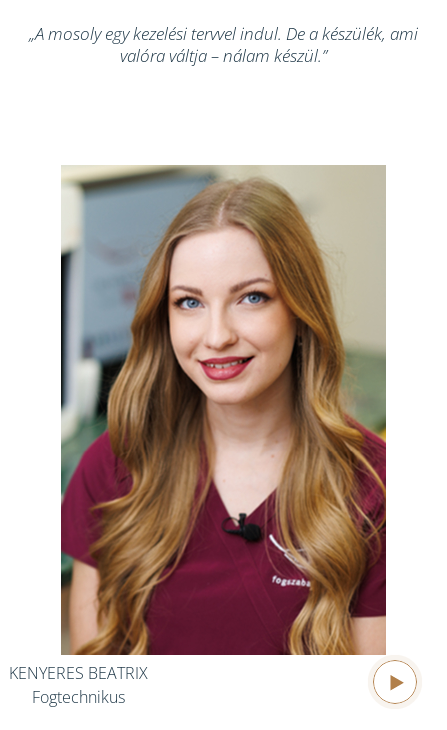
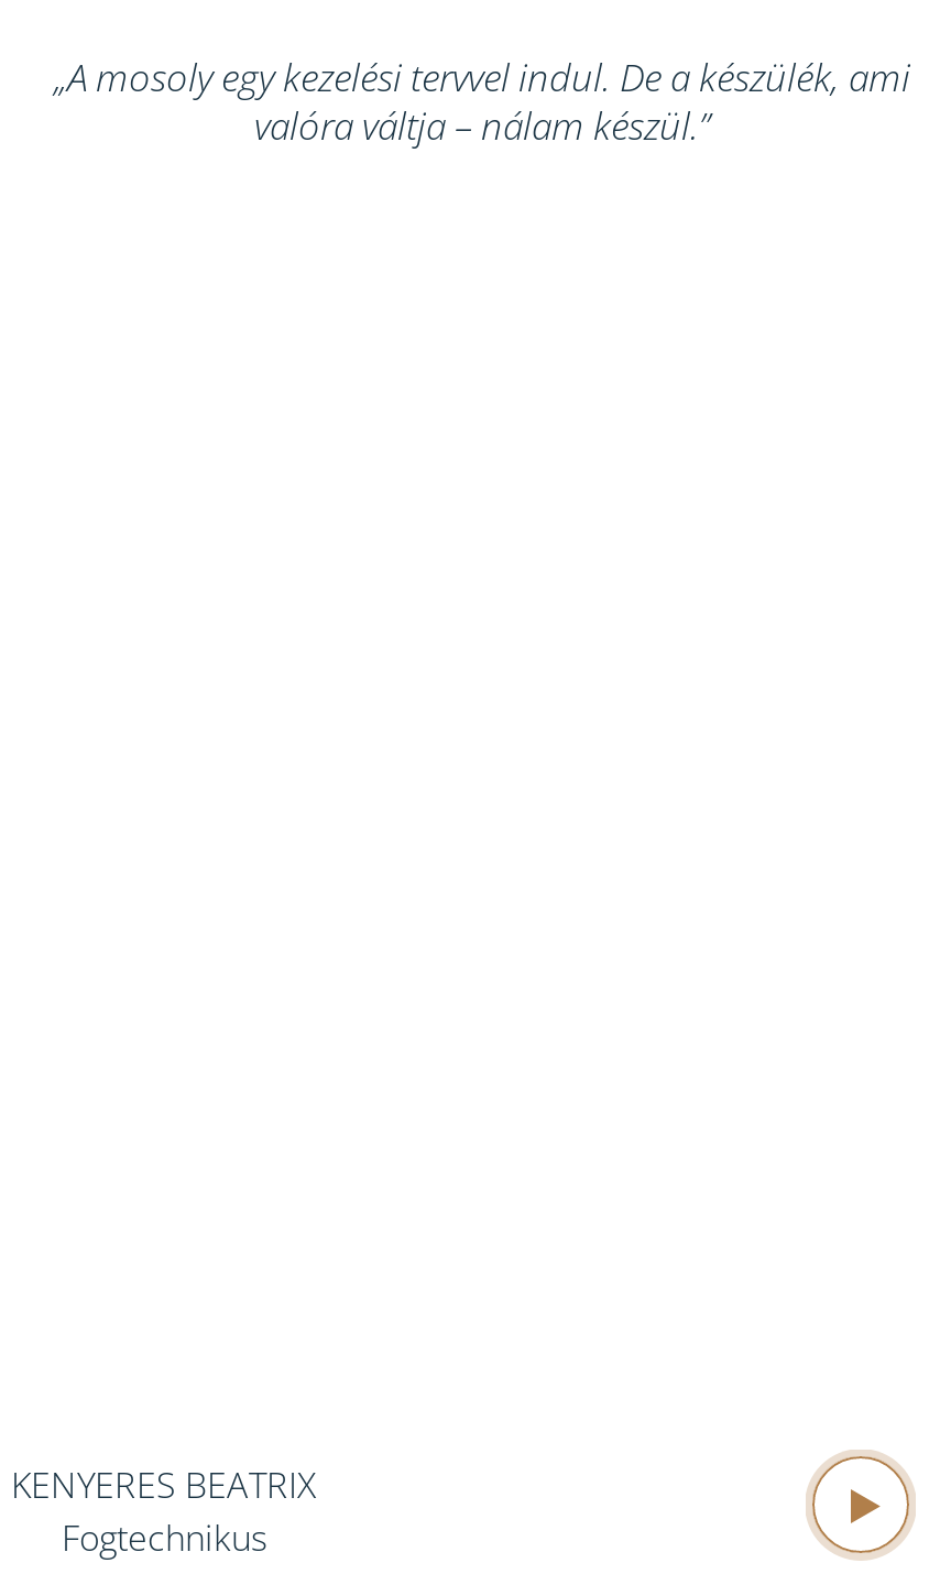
- [image]
